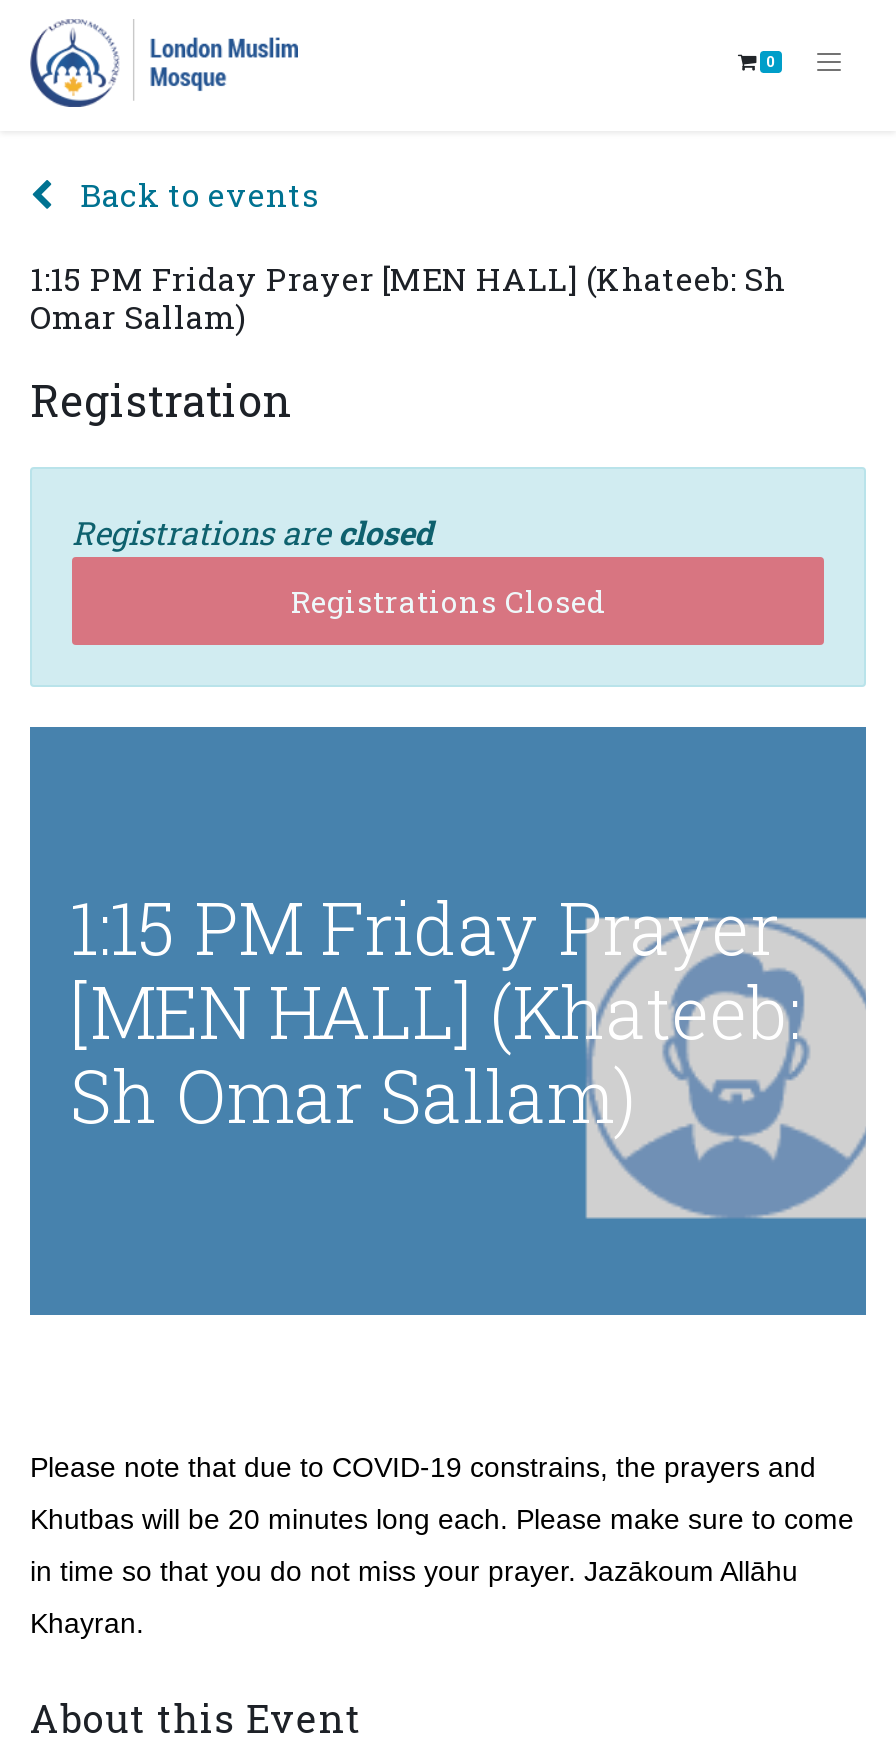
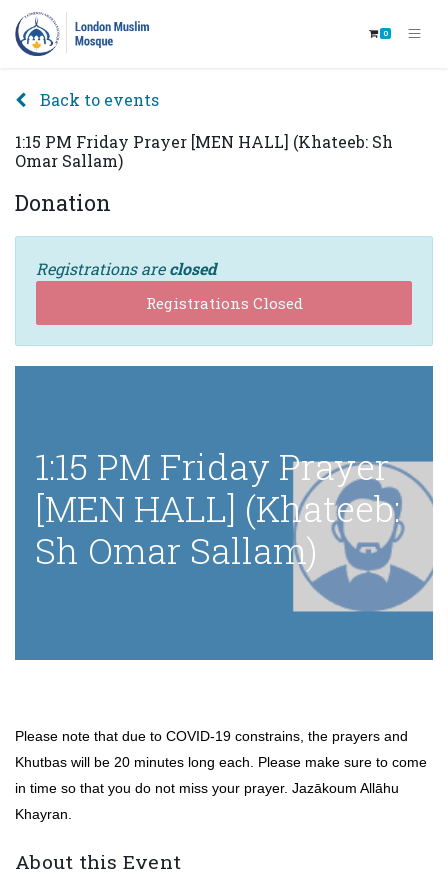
- Registration
+ Donation
